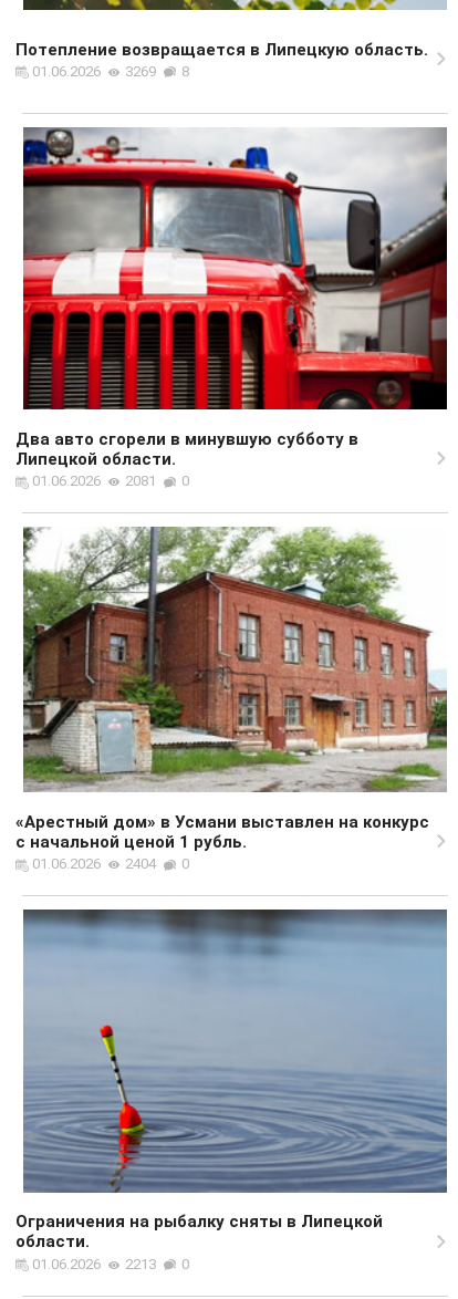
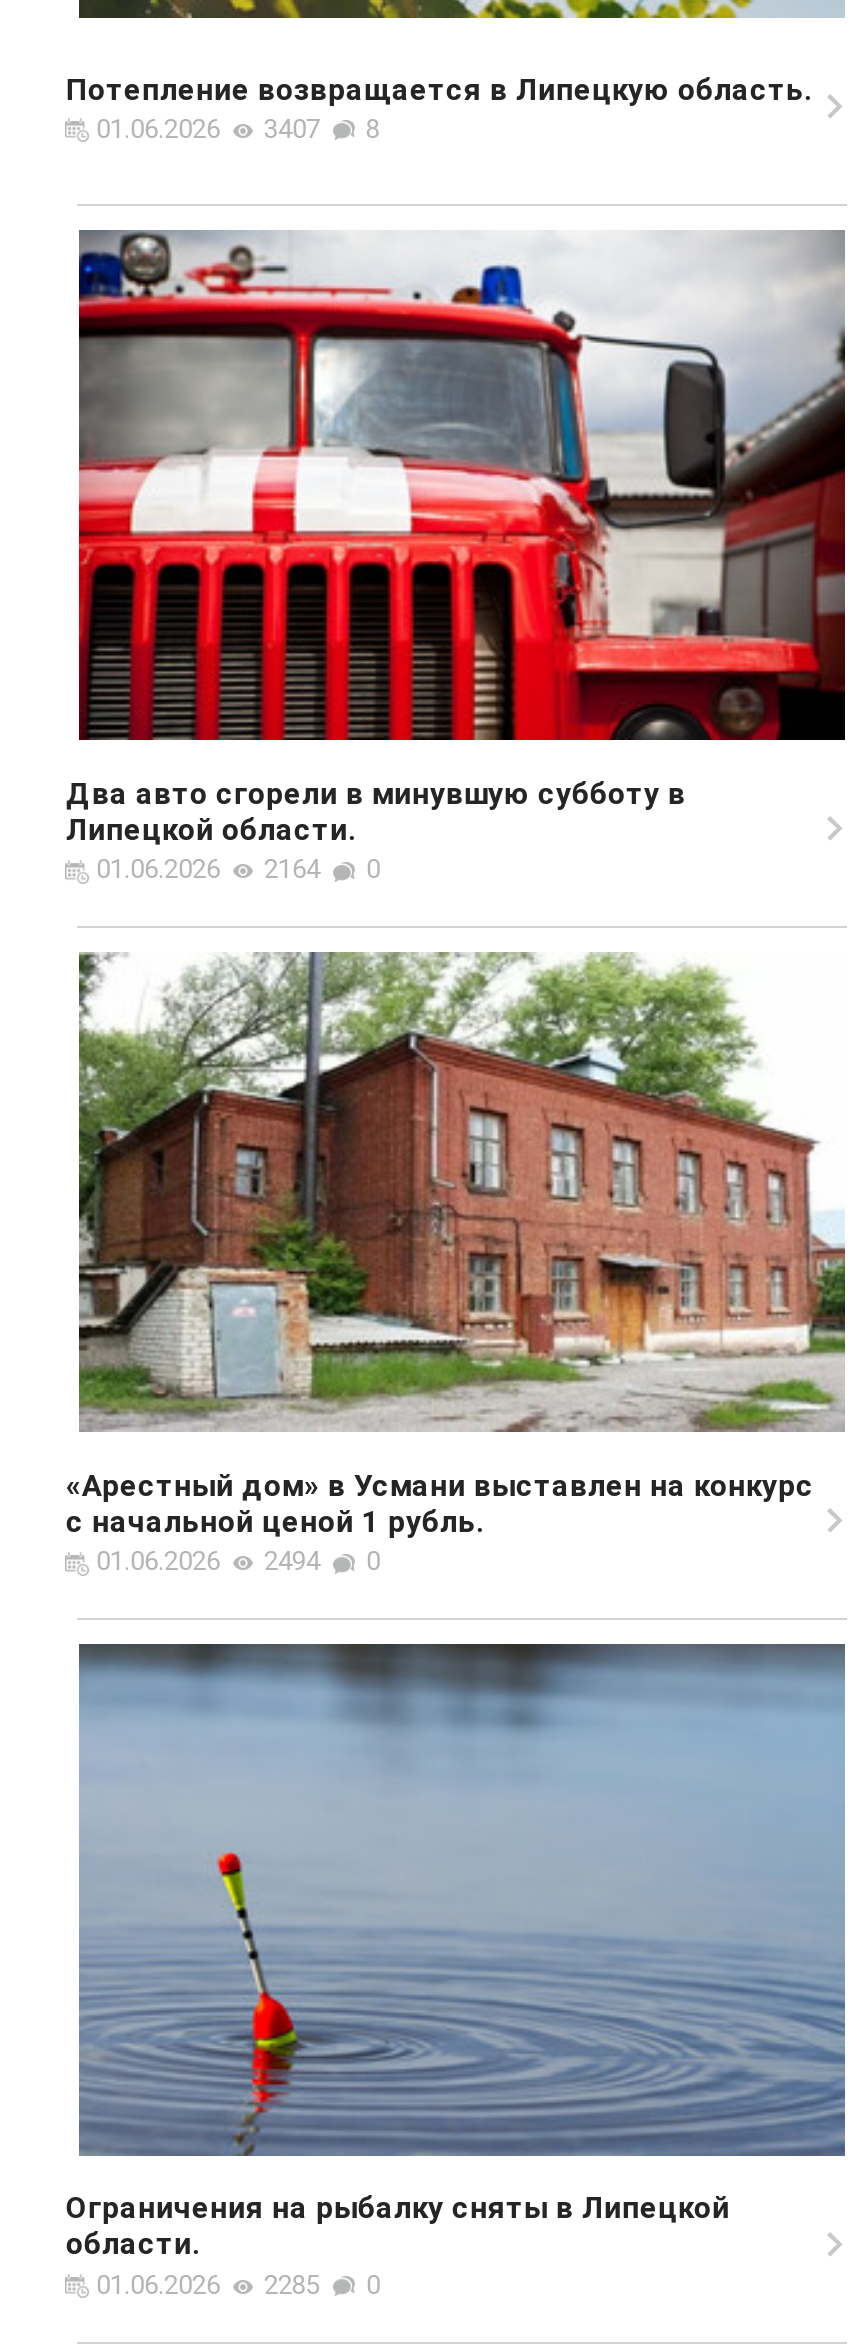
- 01.06.2026 3269 8
+ 01.06.2026 3407 8

- 01.06.2026 2081 0
+ 01.06.2026 2164 0

- 01.06.2026 2404 0
+ 01.06.2026 2494 0

- 01.06.2026 2213 0
+ 01.06.2026 2285 0
